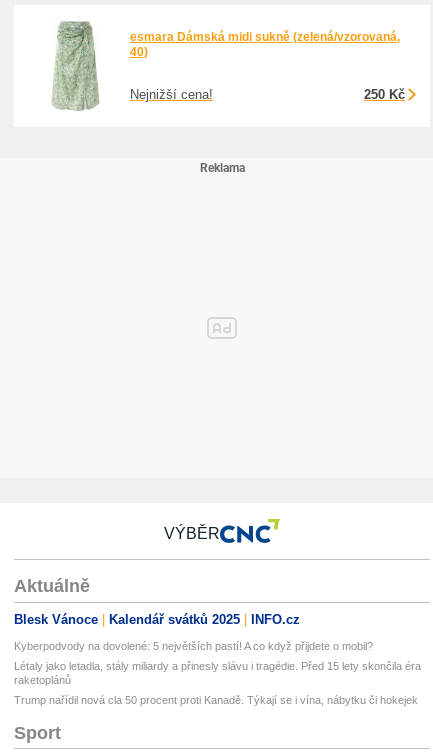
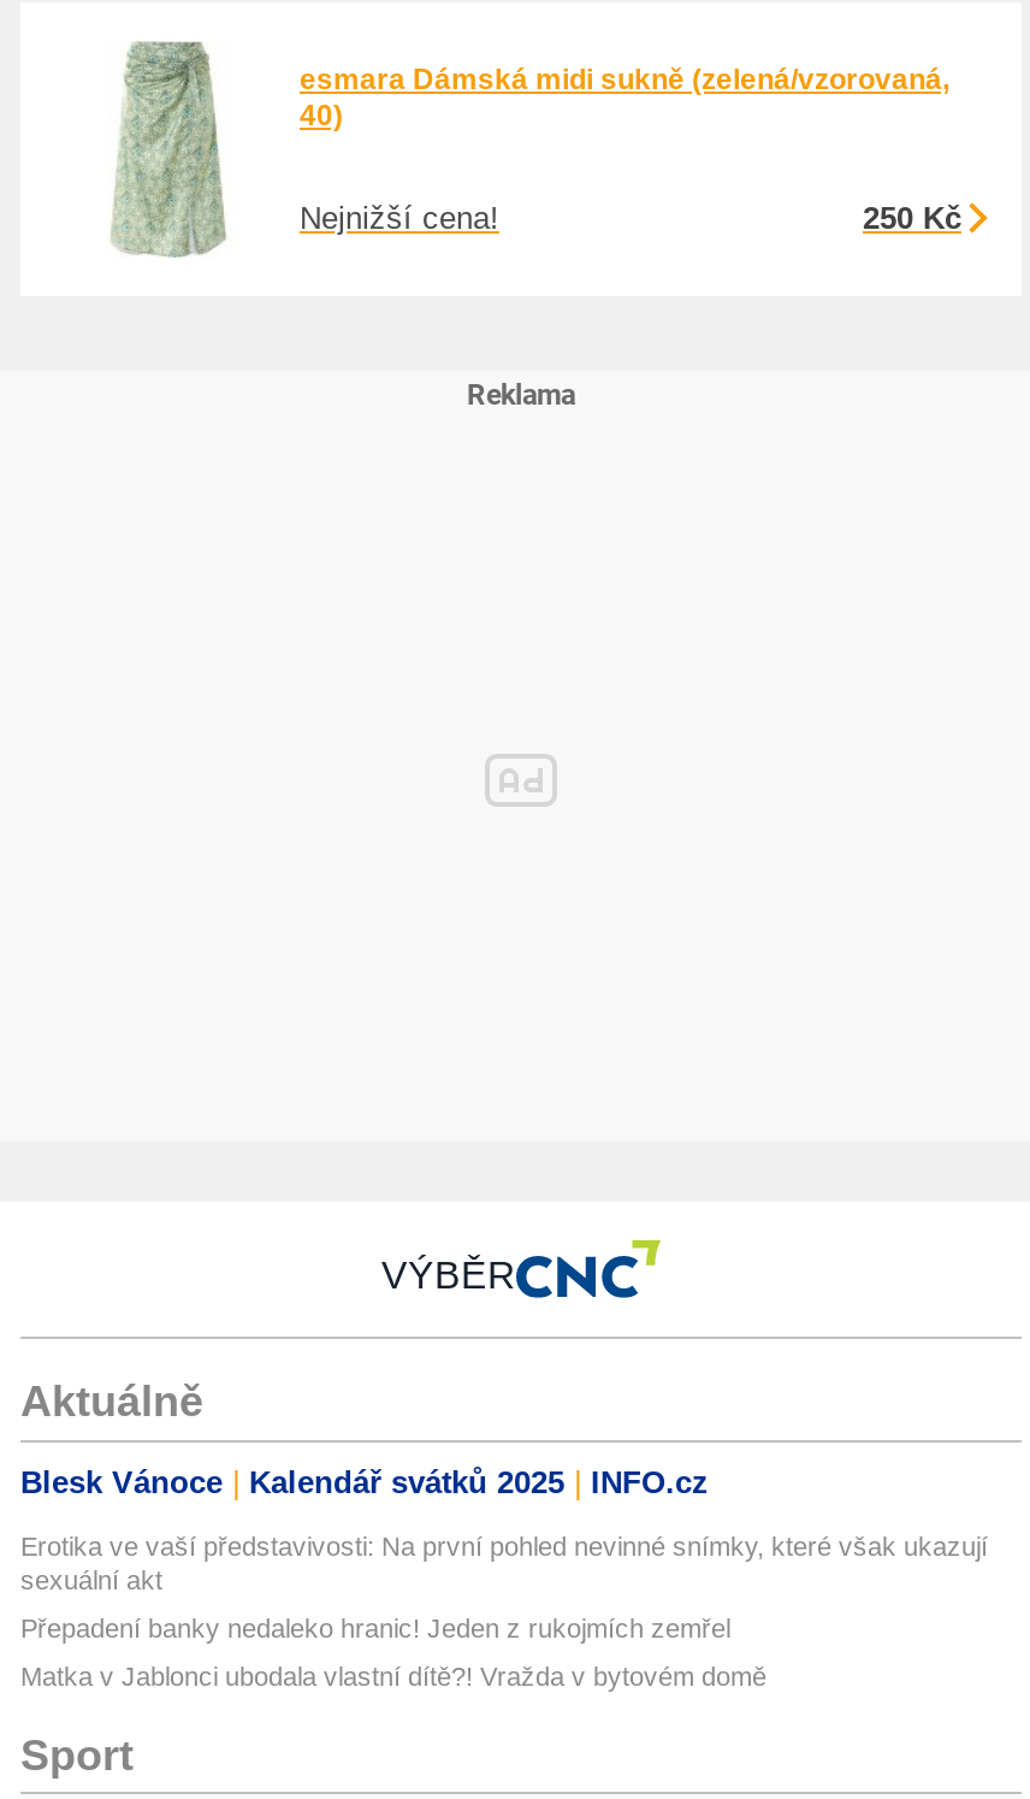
- Kyberpodvody na dovolené: 5 největších pastí! A co když přijdete o mobil?
+ Erotika ve vaší představivosti: Na první pohled nevinné snímky, které však ukazují
+ sexuální akt

- Létaly jako letadla, stály miliardy a přinesly slávu i tragédie. Před 15 lety skončila éra
- raketoplánů
+ Přepadení banky nedaleko hranic! Jeden z rukojmích zemřel

- Trump nařídil nová cla 50 procent proti Kanadě. Týkají se i vína, nábytku či hokejek
+ Matka v Jablonci ubodala vlastní dítě?! Vražda v bytovém domě
